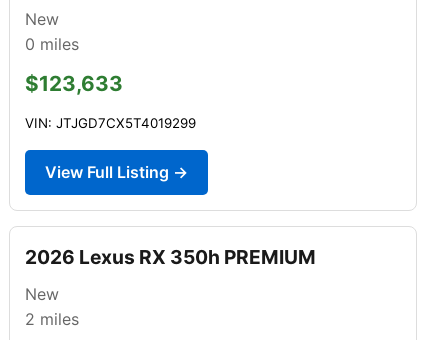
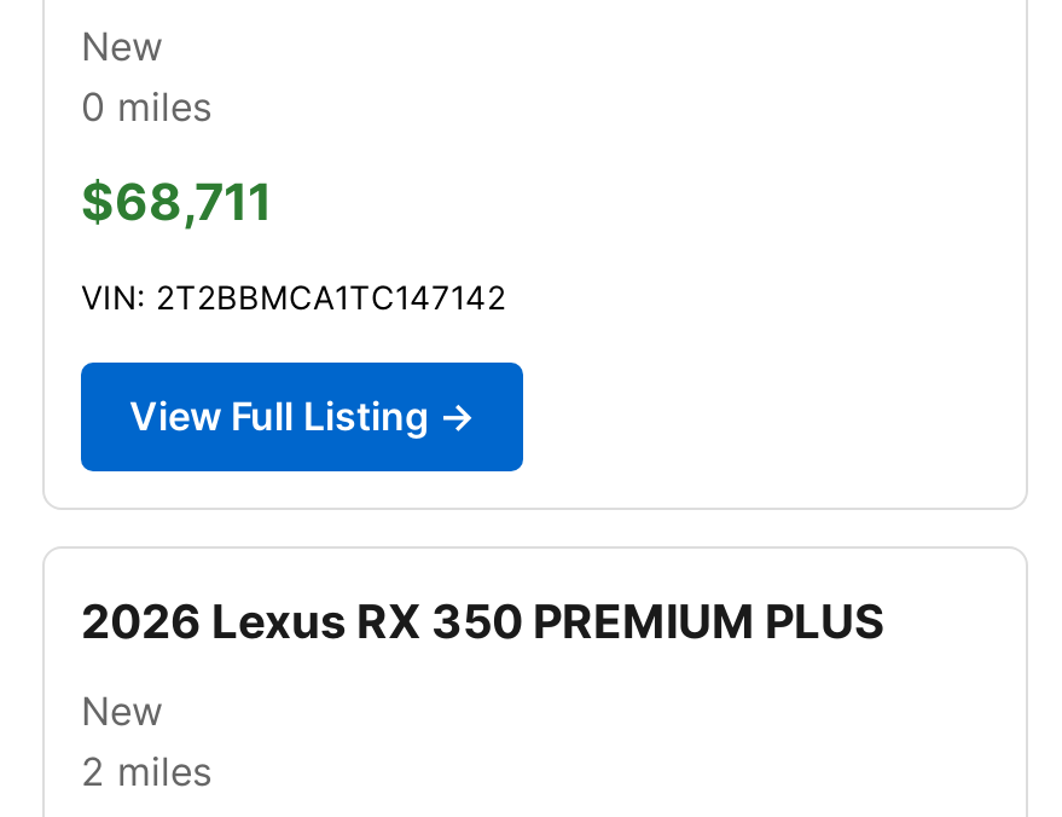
- $123,633
+ $68,711

- VIN: JTJGD7CX5T4019299
+ VIN: 2T2BBMCA1TC147142

- 2026 Lexus RX 350h PREMIUM
+ 2026 Lexus RX 350 PREMIUM PLUS
